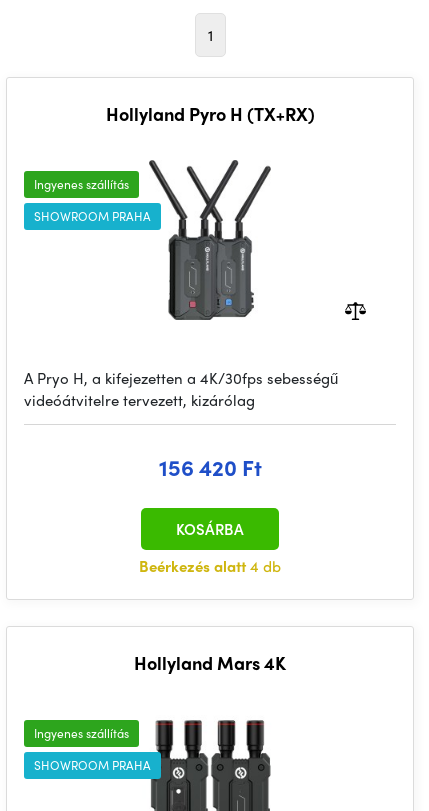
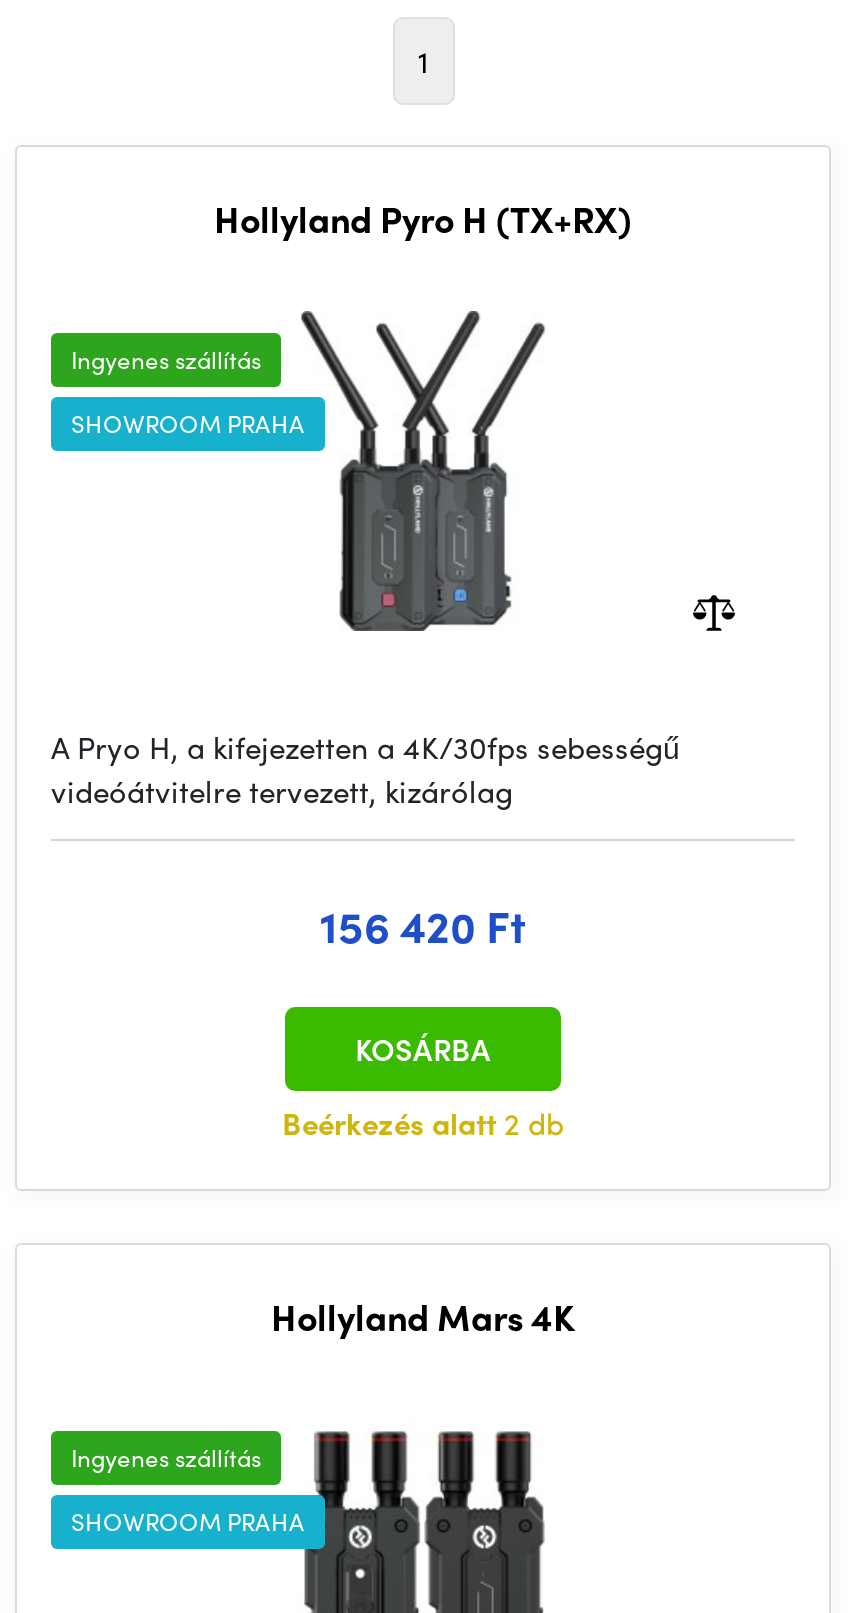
- Beérkezés alatt 4 db
+ Beérkezés alatt 2 db
